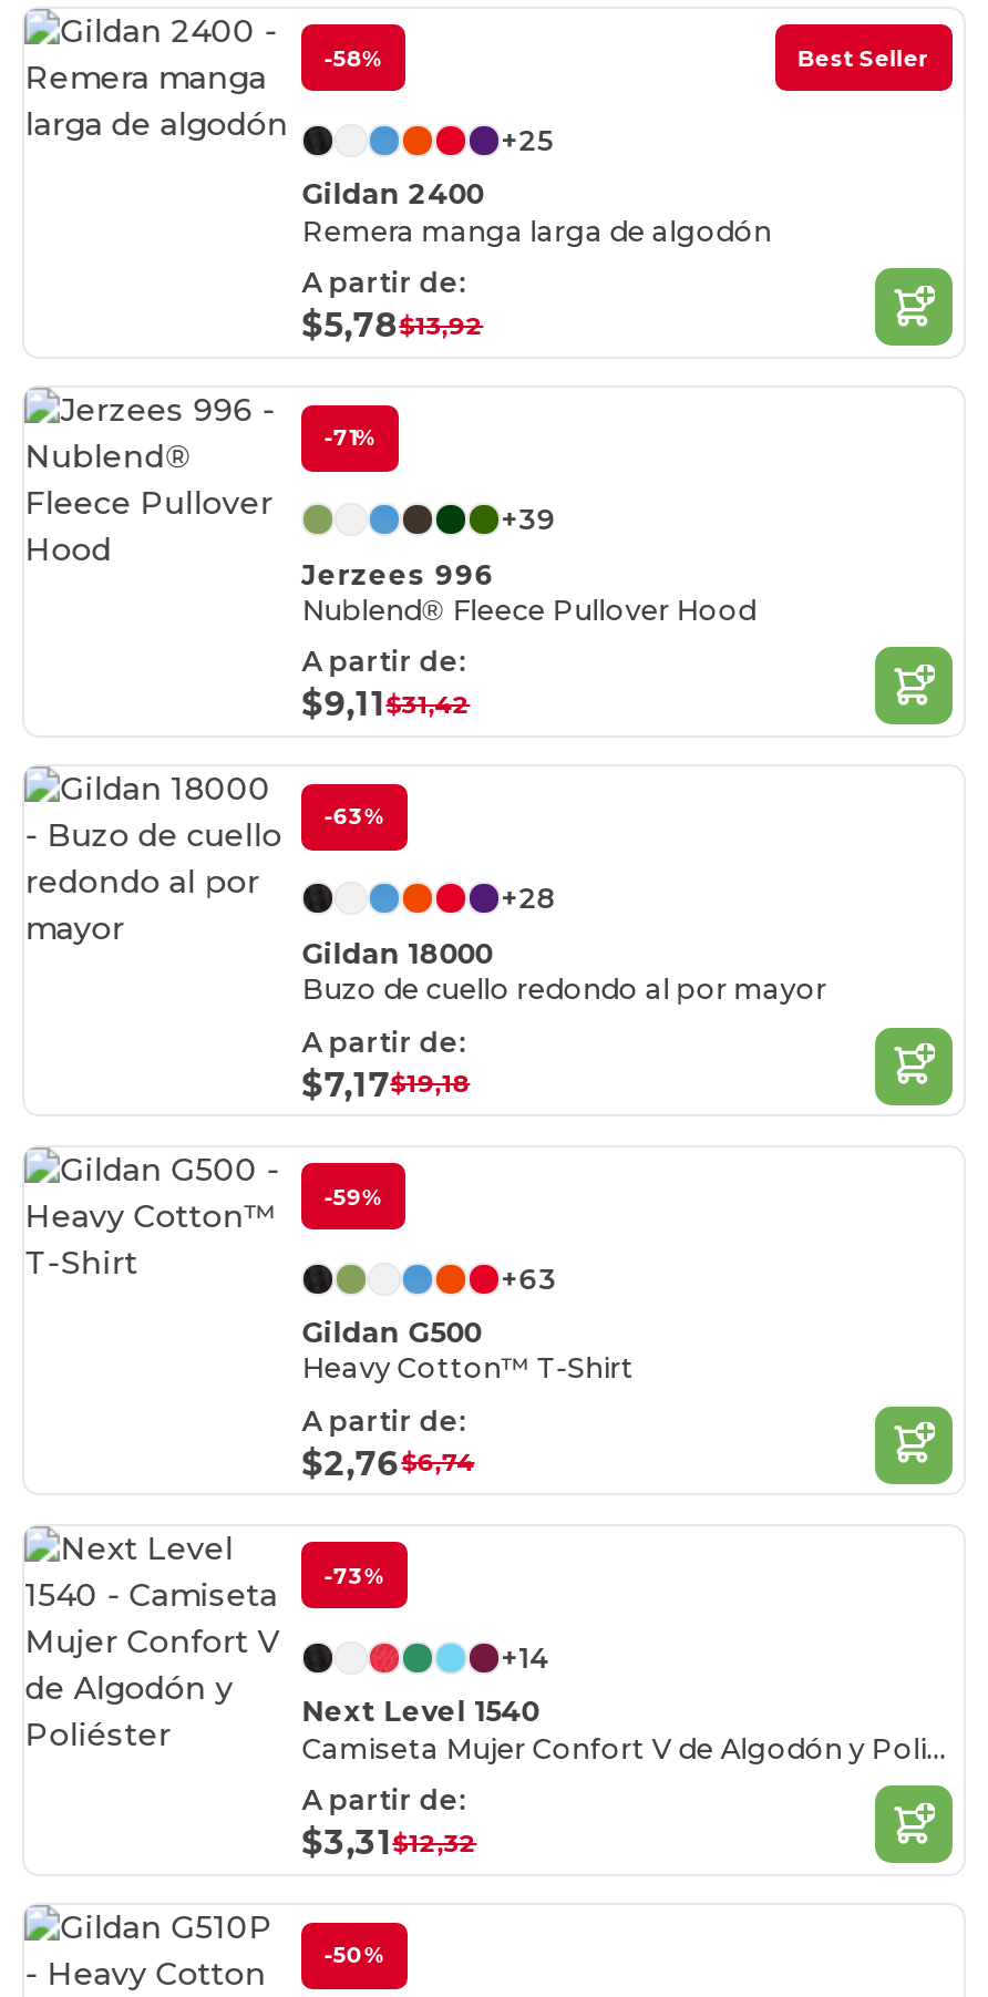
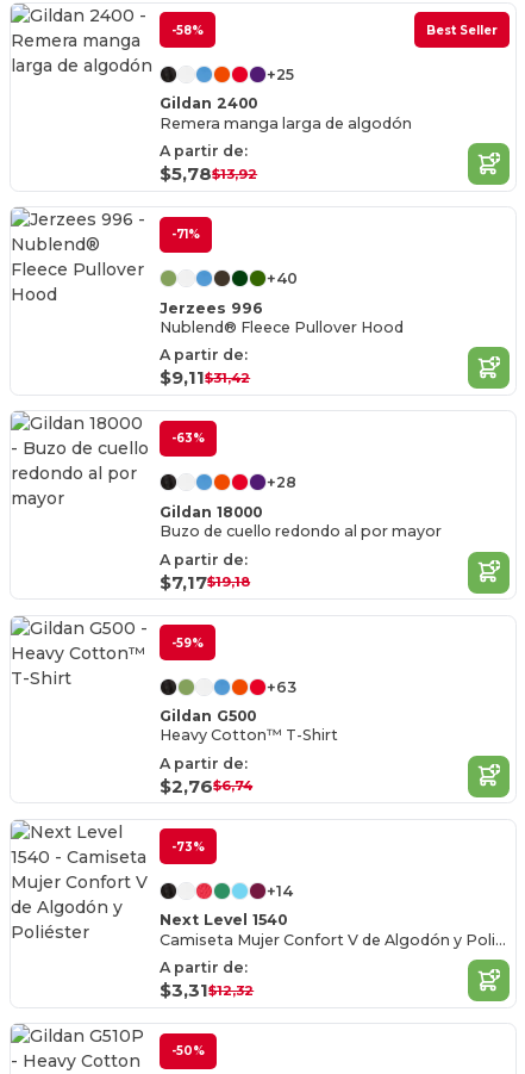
- +39
+ +40
